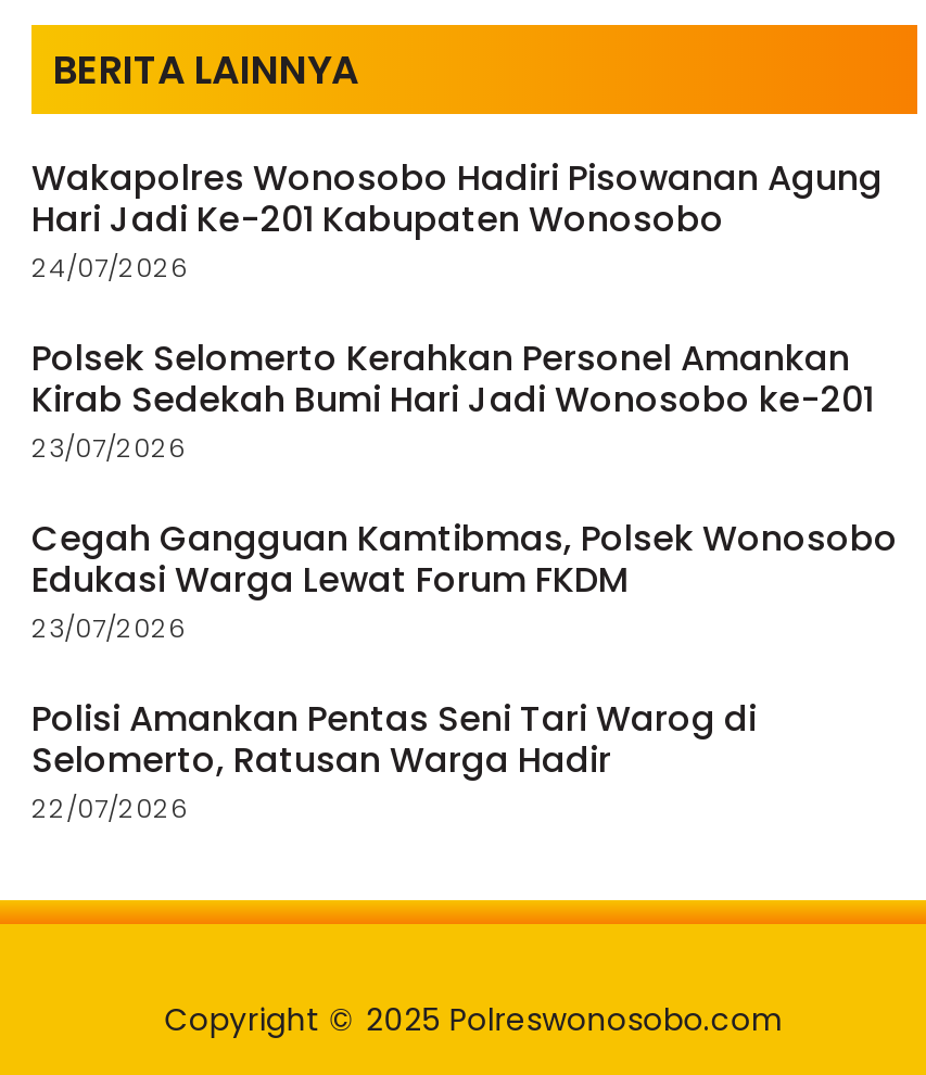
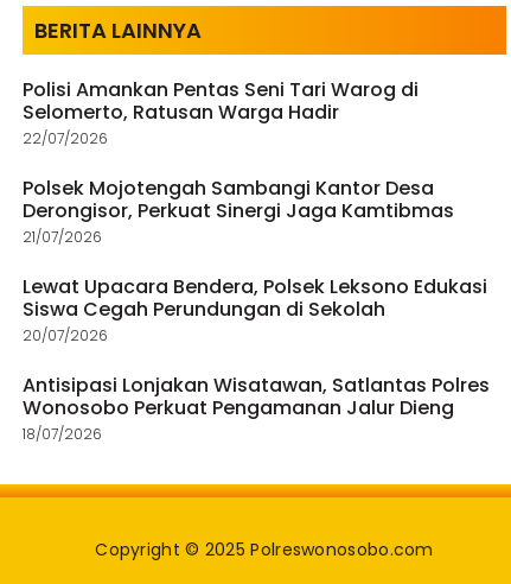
- Wakapolres Wonosobo Hadiri Pisowanan Agung
- Hari Jadi Ke-201 Kabupaten Wonosobo
- 24/07/2026
- Polsek Selomerto Kerahkan Personel Amankan
- Kirab Sedekah Bumi Hari Jadi Wonosobo ke-201
- 23/07/2026
- Cegah Gangguan Kamtibmas, Polsek Wonosobo
- Edukasi Warga Lewat Forum FKDM
- 23/07/2026

moved up: Polisi Amankan Pentas Seni Tari Warog di | Selomerto, Ratusan Warga Hadir | 22/07/2026

+ Polsek Mojotengah Sambangi Kantor Desa
+ Derongisor, Perkuat Sinergi Jaga Kamtibmas
+ 21/07/2026
+ Lewat Upacara Bendera, Polsek Leksono Edukasi
+ Siswa Cegah Perundungan di Sekolah
+ 20/07/2026
+ Antisipasi Lonjakan Wisatawan, Satlantas Polres
+ Wonosobo Perkuat Pengamanan Jalur Dieng
+ 18/07/2026
